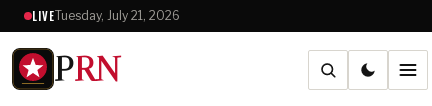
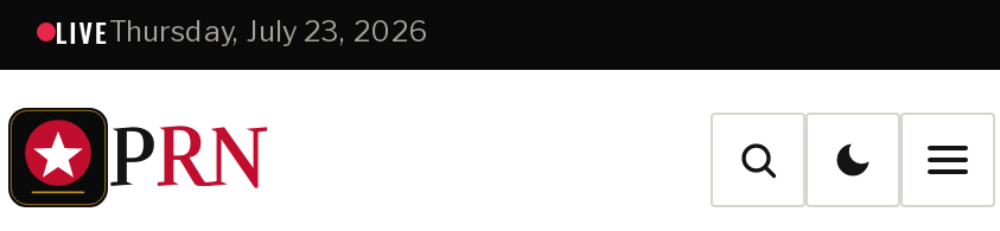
- LIVETuesday, July 21, 2026
+ LIVEThursday, July 23, 2026
